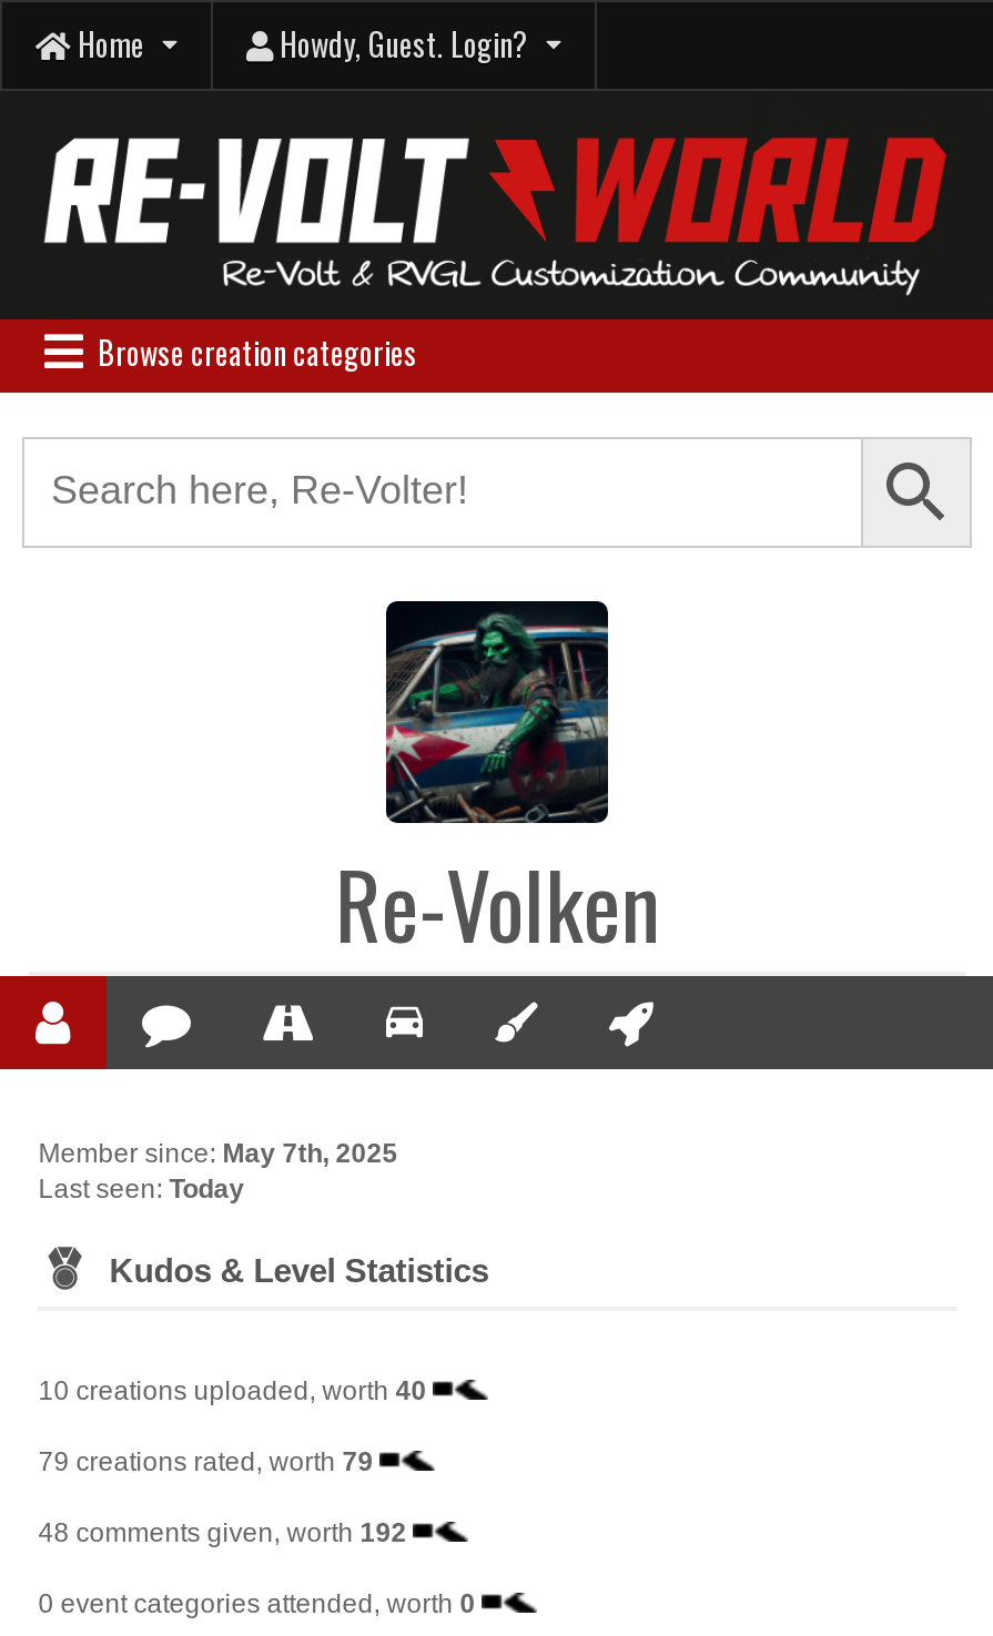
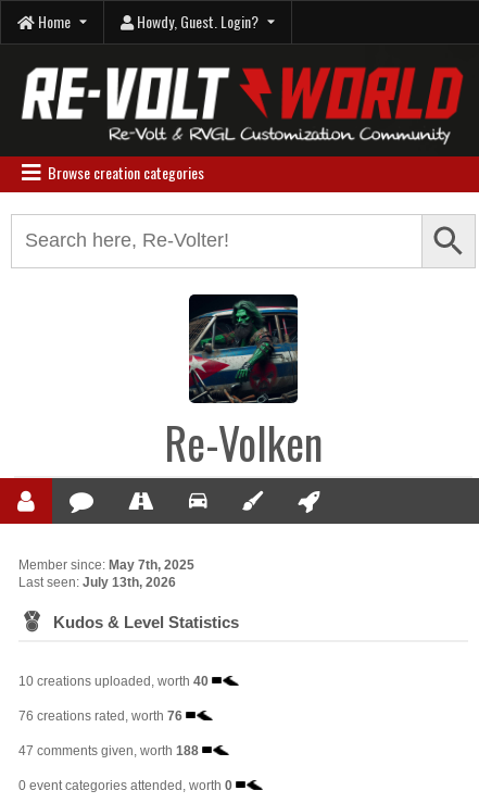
- Last seen: Today
+ Last seen: July 13th, 2026

- 79 creations rated, worth 79
+ 76 creations rated, worth 76

- 48 comments given, worth 192
+ 47 comments given, worth 188
